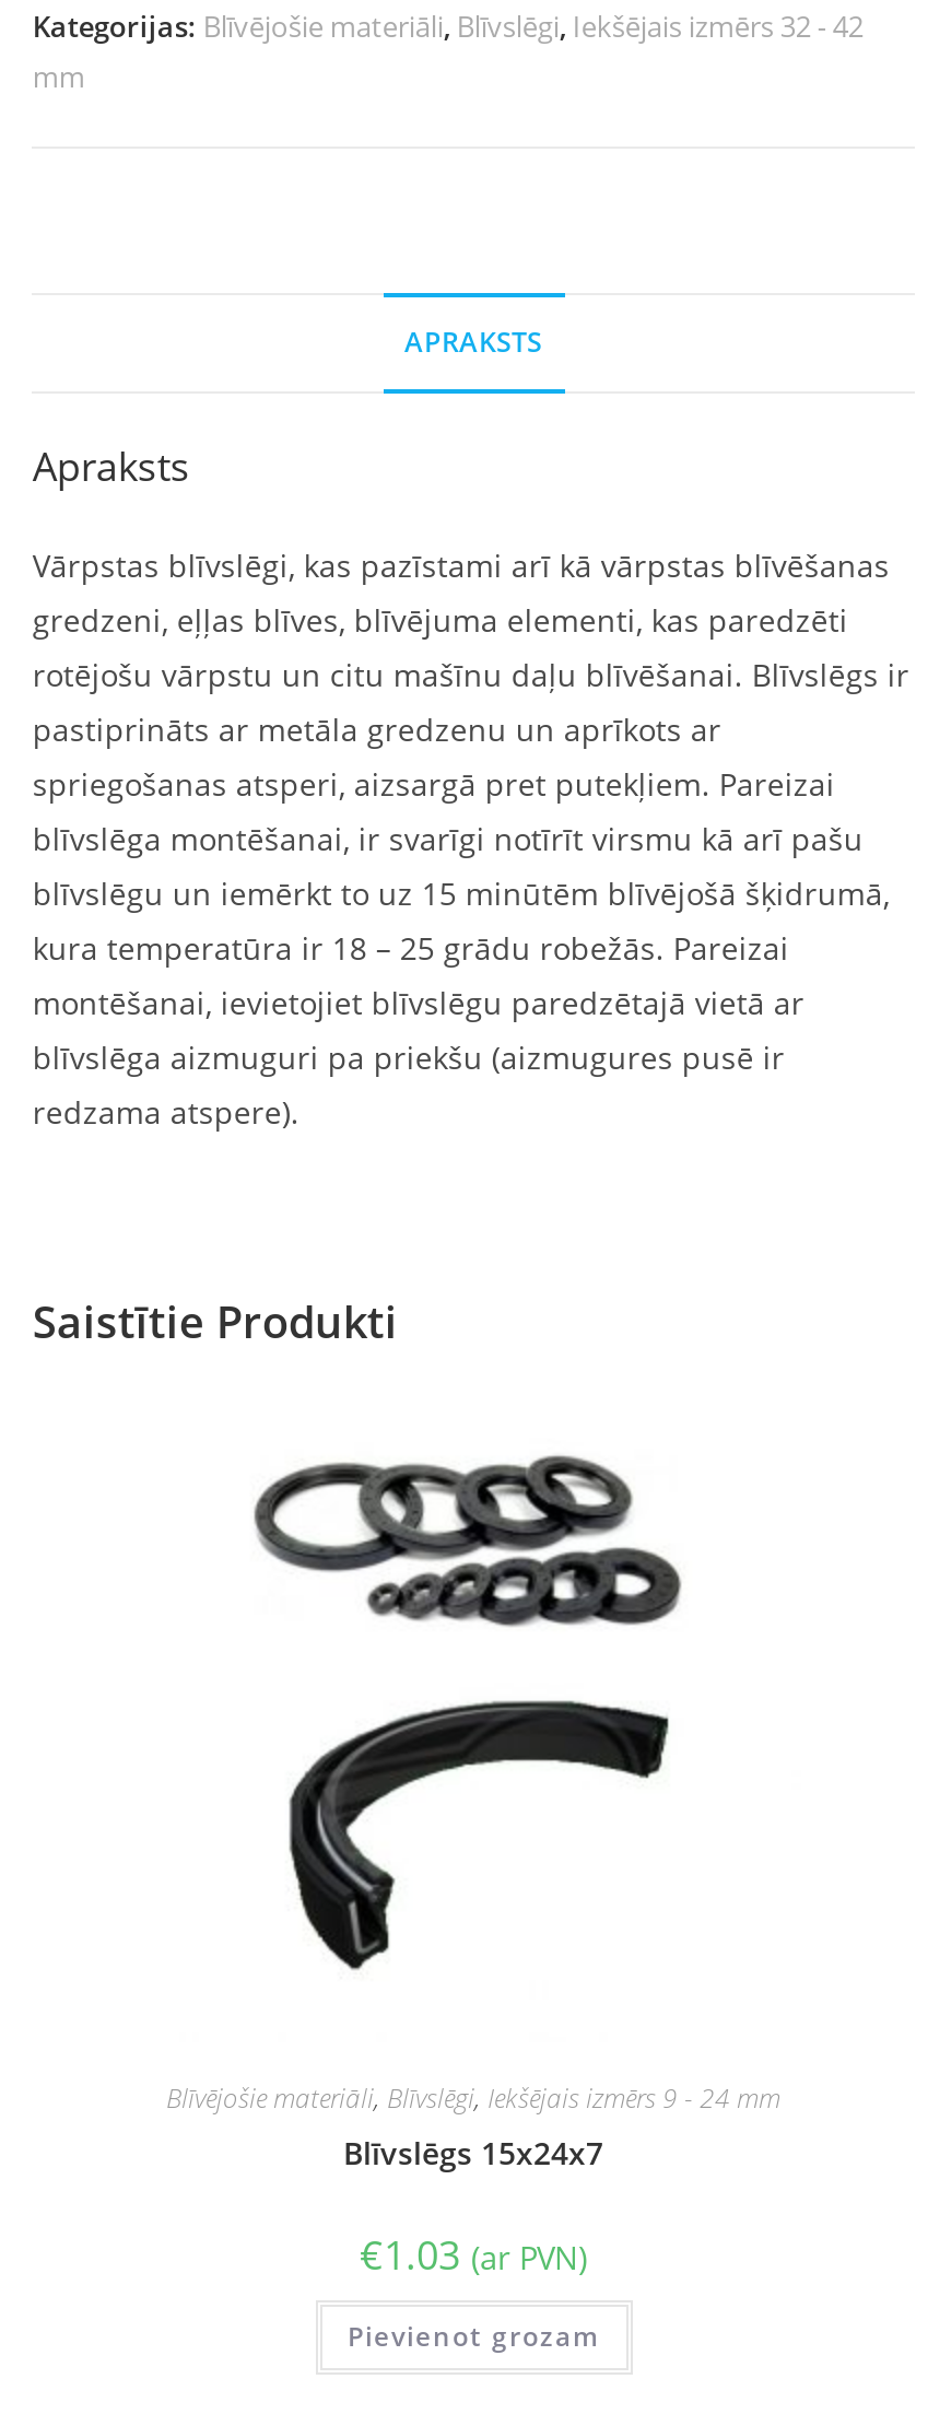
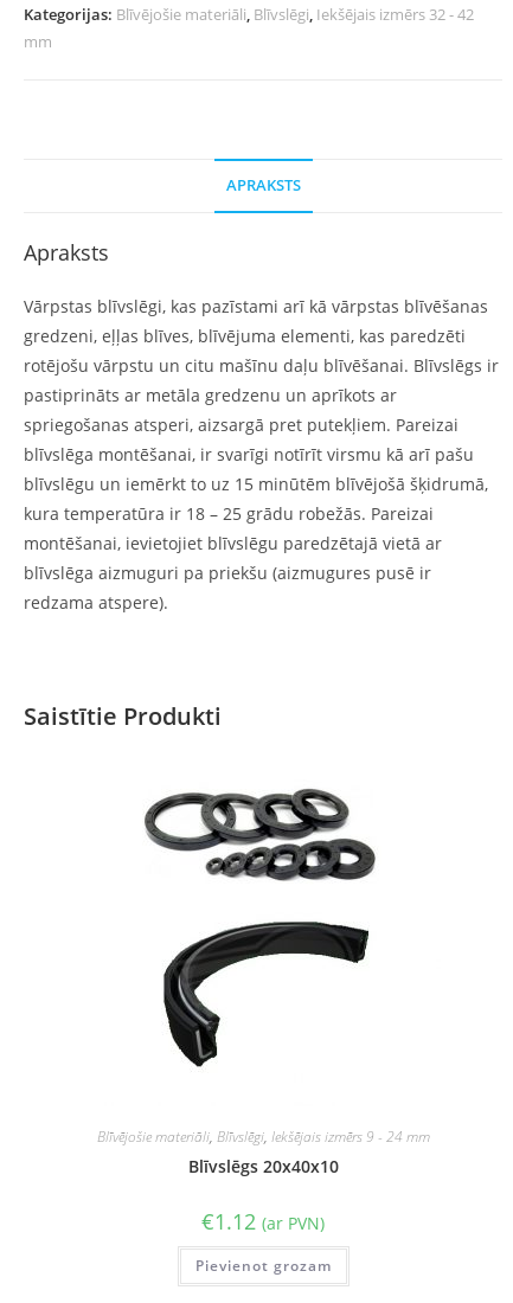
- Blīvslēgs 15x24x7
+ Blīvslēgs 20x40x10

- €1.03 (ar PVN)
+ €1.12 (ar PVN)
